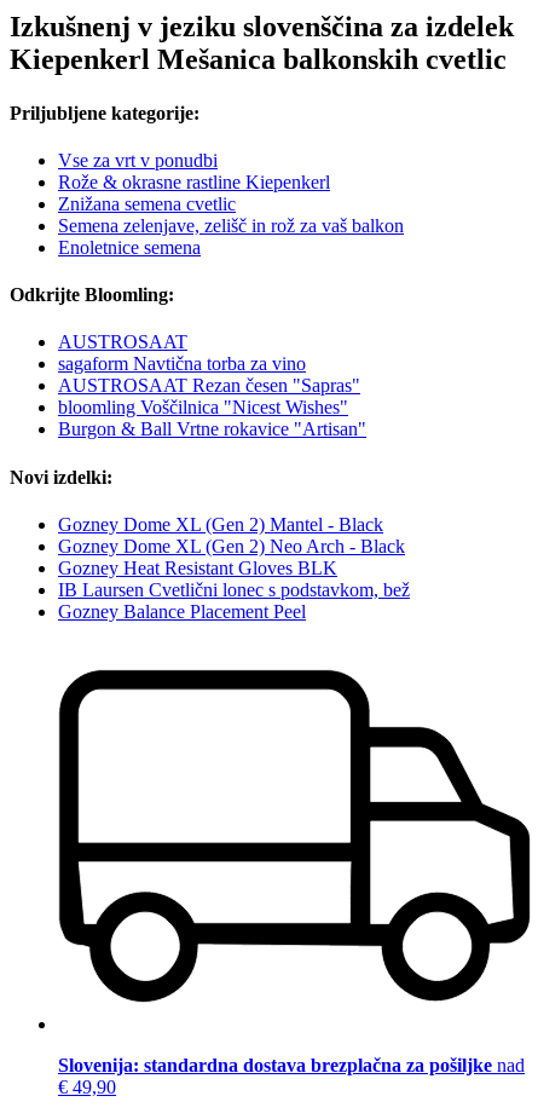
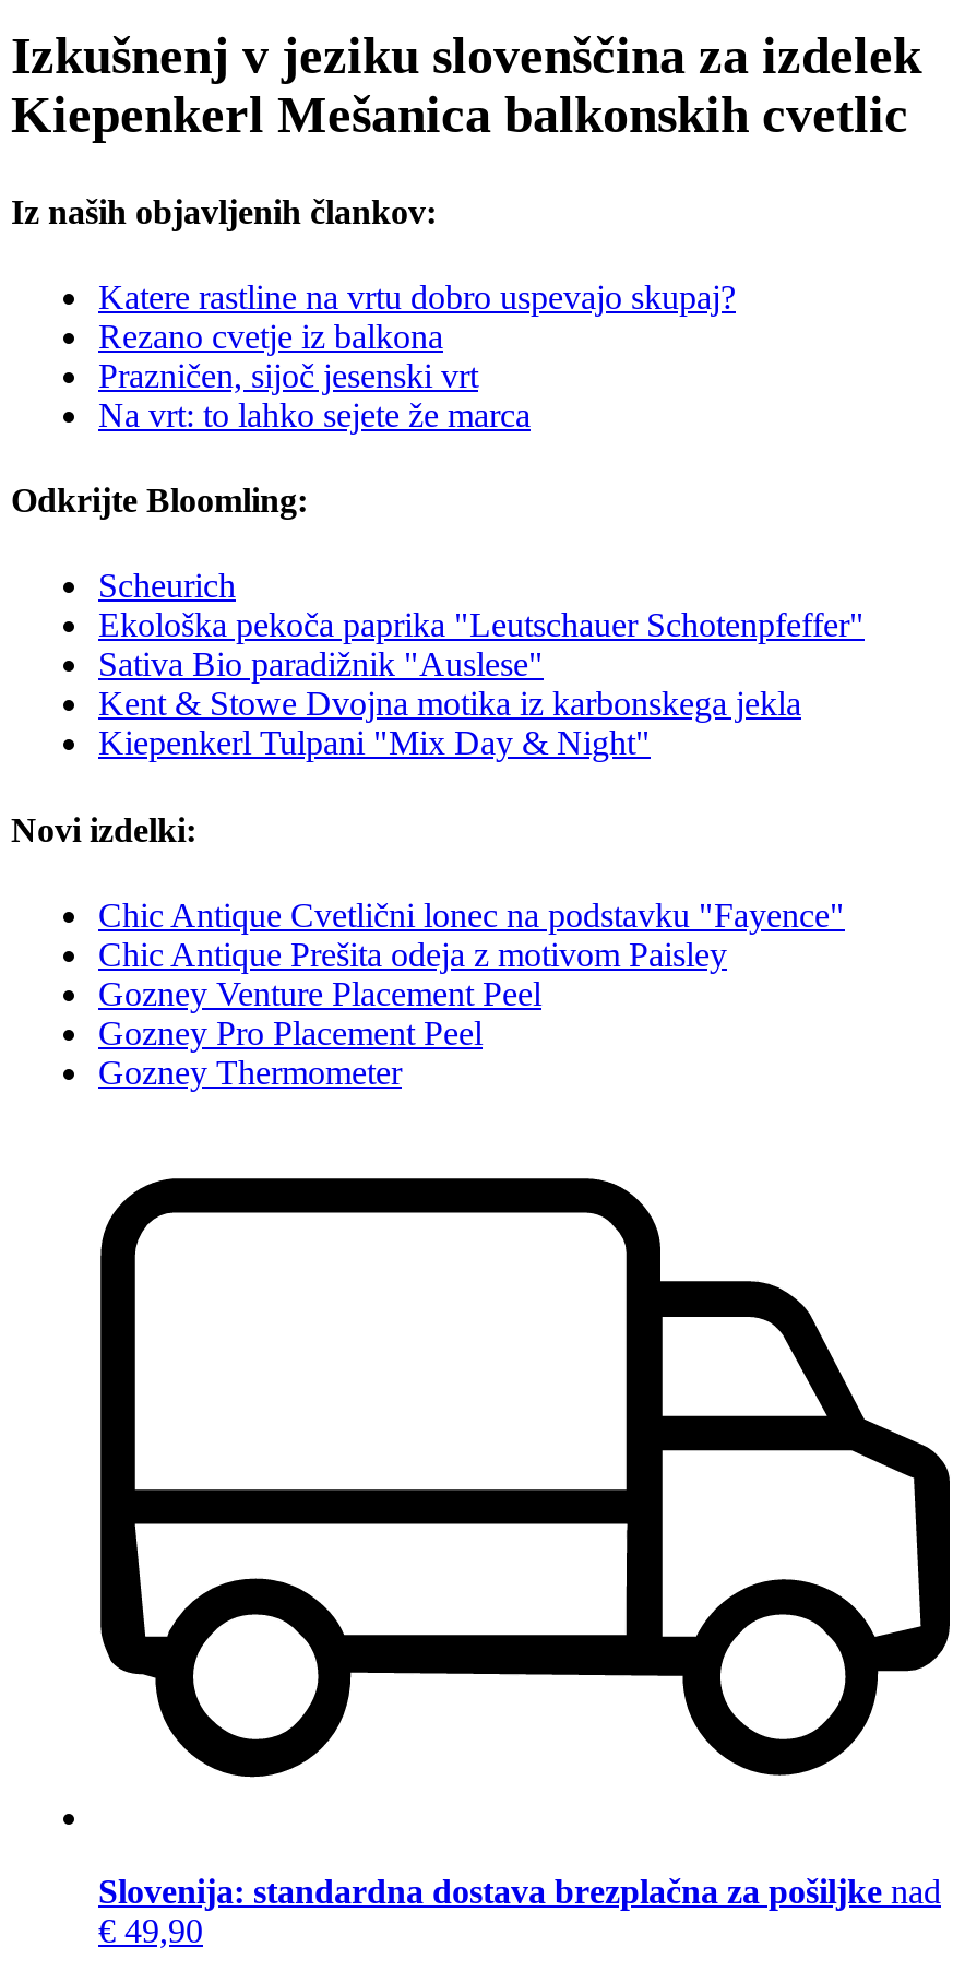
- Priljubljene kategorije:
+ Iz naših objavljenih člankov:

- Vse za vrt v ponudbi
- Rože & okrasne rastline Kiepenkerl
- Znižana semena cvetlic
- Semena zelenjave, zelišč in rož za vaš balkon
- Enoletnice semena
+ Katere rastline na vrtu dobro uspevajo skupaj?
+ Rezano cvetje iz balkona
+ Prazničen, sijoč jesenski vrt
+ Na vrt: to lahko sejete že marca

- AUSTROSAAT
- sagaform Navtična torba za vino
- AUSTROSAAT Rezan česen "Sapras"
- bloomling Voščilnica "Nicest Wishes"
- Burgon & Ball Vrtne rokavice "Artisan"
+ Scheurich
+ Ekološka pekoča paprika "Leutschauer Schotenpfeffer"
+ Sativa Bio paradižnik "Auslese"
+ Kent & Stowe Dvojna motika iz karbonskega jekla
+ Kiepenkerl Tulpani "Mix Day & Night"

- Gozney Dome XL (Gen 2) Mantel - Black
- Gozney Dome XL (Gen 2) Neo Arch - Black
- Gozney Heat Resistant Gloves BLK
- IB Laursen Cvetlični lonec s podstavkom, bež
- Gozney Balance Placement Peel
+ Chic Antique Cvetlični lonec na podstavku "Fayence"
+ Chic Antique Prešita odeja z motivom Paisley
+ Gozney Venture Placement Peel
+ Gozney Pro Placement Peel
+ Gozney Thermometer
